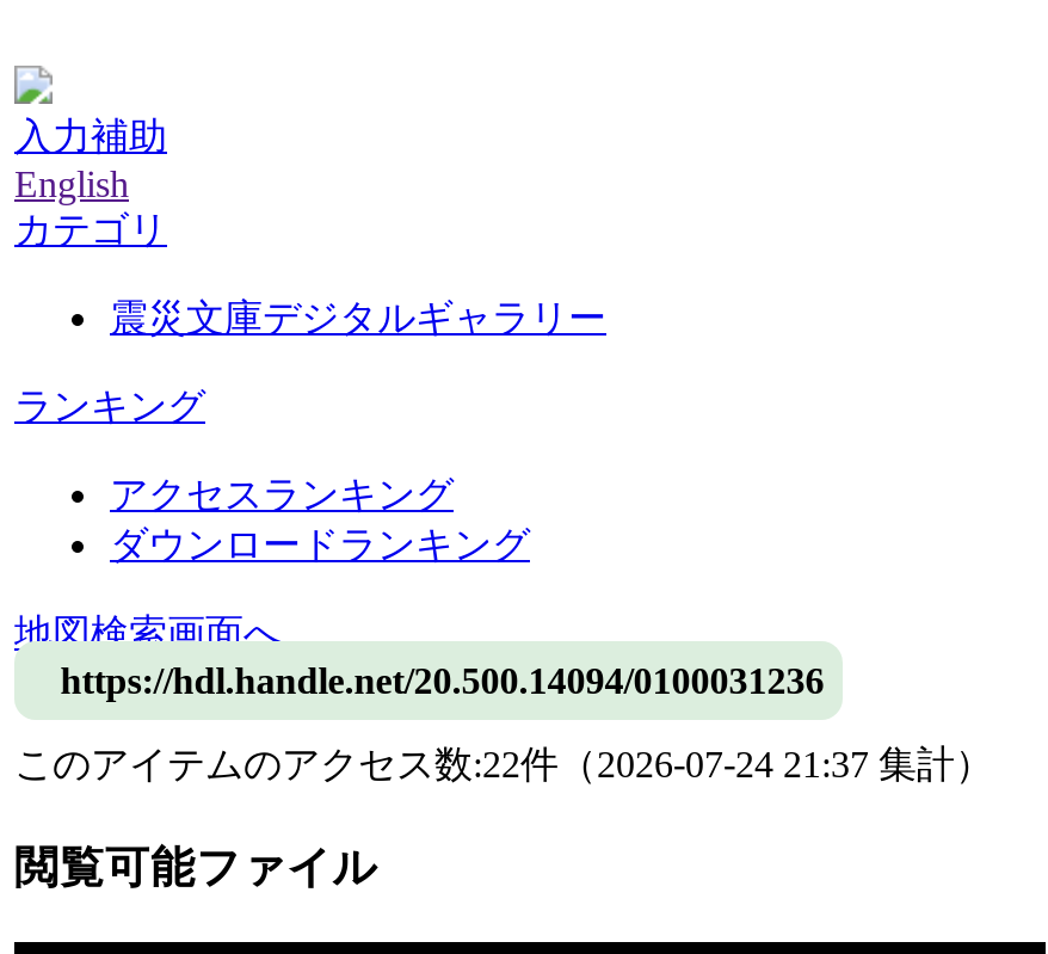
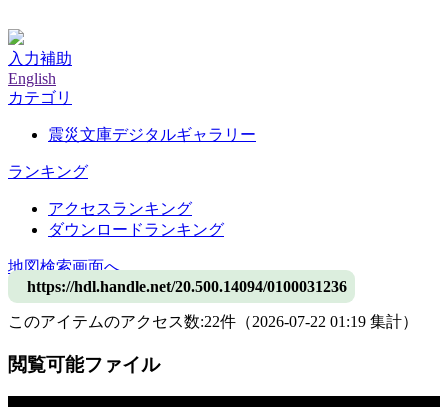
- このアイテムのアクセス数:22件（2026-07-24 21:37 集計）
+ このアイテムのアクセス数:22件（2026-07-22 01:19 集計）
